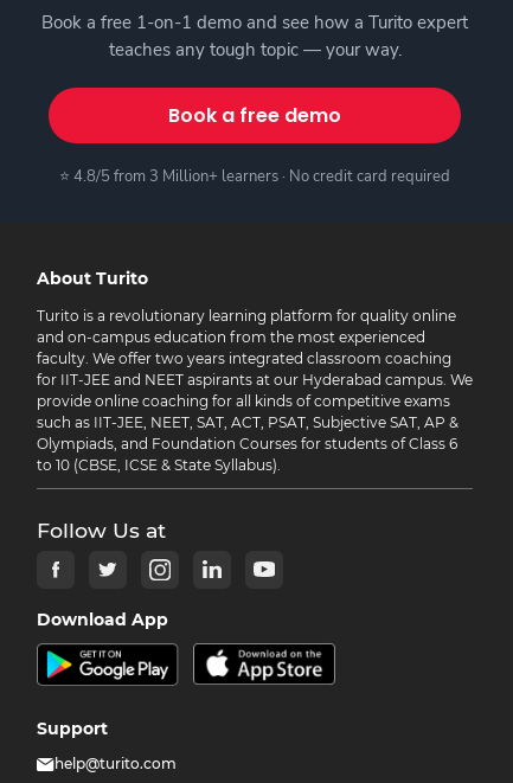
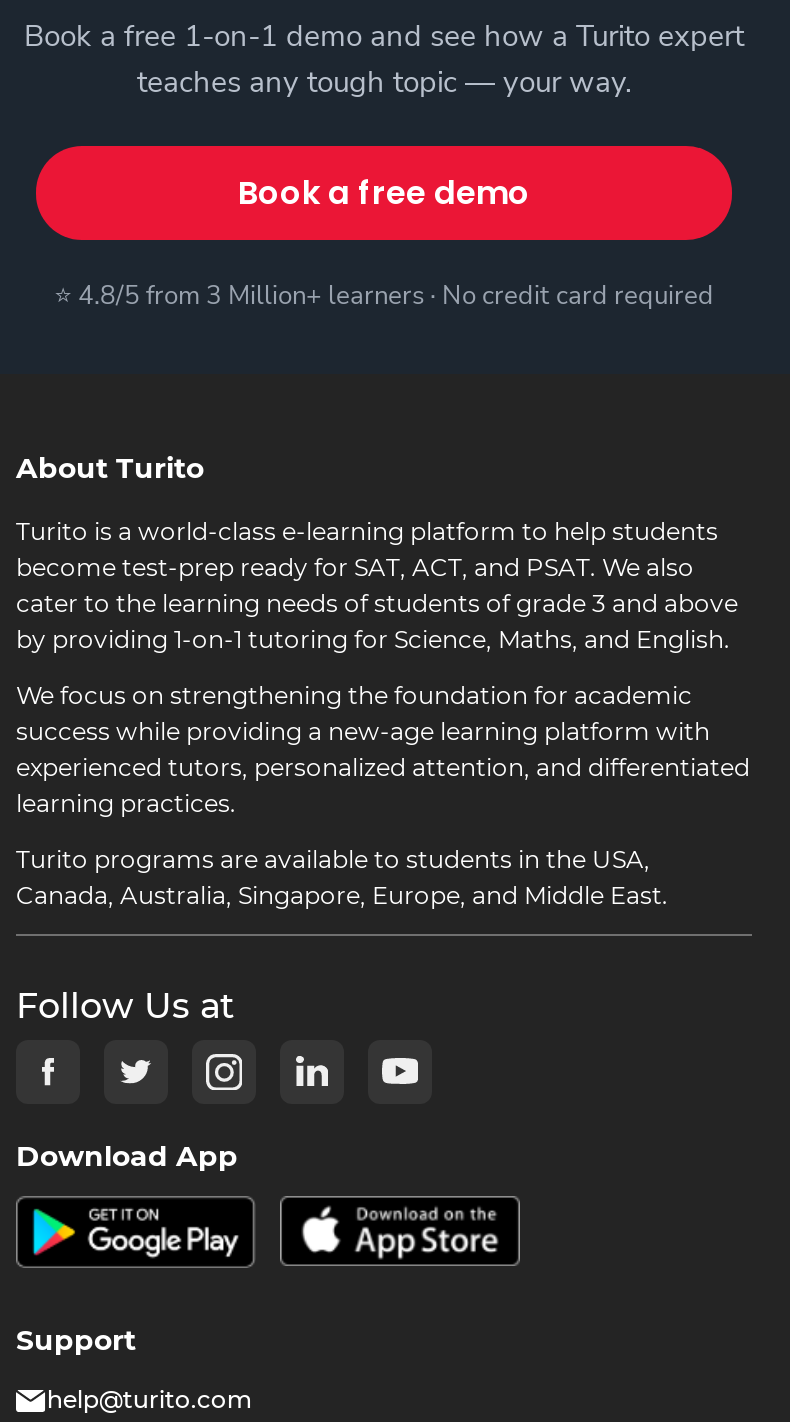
- Turito is a revolutionary learning platform for quality online
- and on-campus education from the most experienced
- faculty. We offer two years integrated classroom coaching
- for IIT-JEE and NEET aspirants at our Hyderabad campus. We
- provide online coaching for all kinds of competitive exams
- such as IIT-JEE, NEET, SAT, ACT, PSAT, Subjective SAT, AP &
- Olympiads, and Foundation Courses for students of Class 6
- to 10 (CBSE, ICSE & State Syllabus).
+ Turito is a world-class e-learning platform to help students
+ become test-prep ready for SAT, ACT, and PSAT. We also
+ cater to the learning needs of students of grade 3 and above
+ by providing 1-on-1 tutoring for Science, Maths, and English.
+ We focus on strengthening the foundation for academic
+ success while providing a new-age learning platform with
+ experienced tutors, personalized attention, and differentiated
+ learning practices.
+ Turito programs are available to students in the USA,
+ Canada, Australia, Singapore, Europe, and Middle East.
